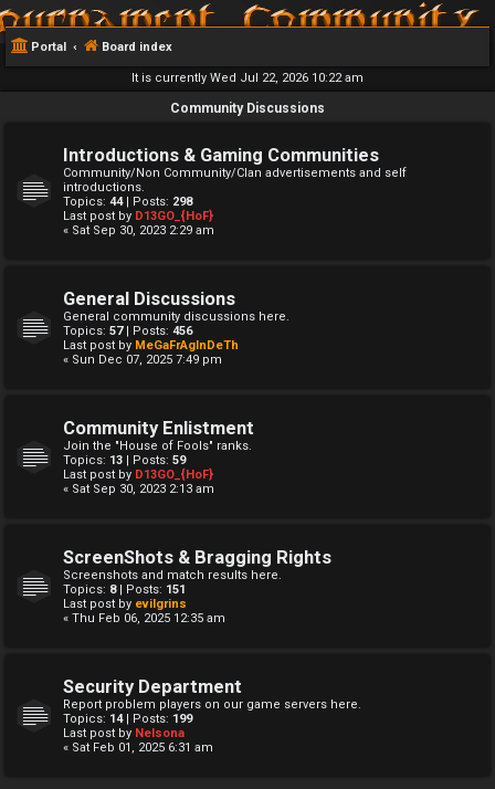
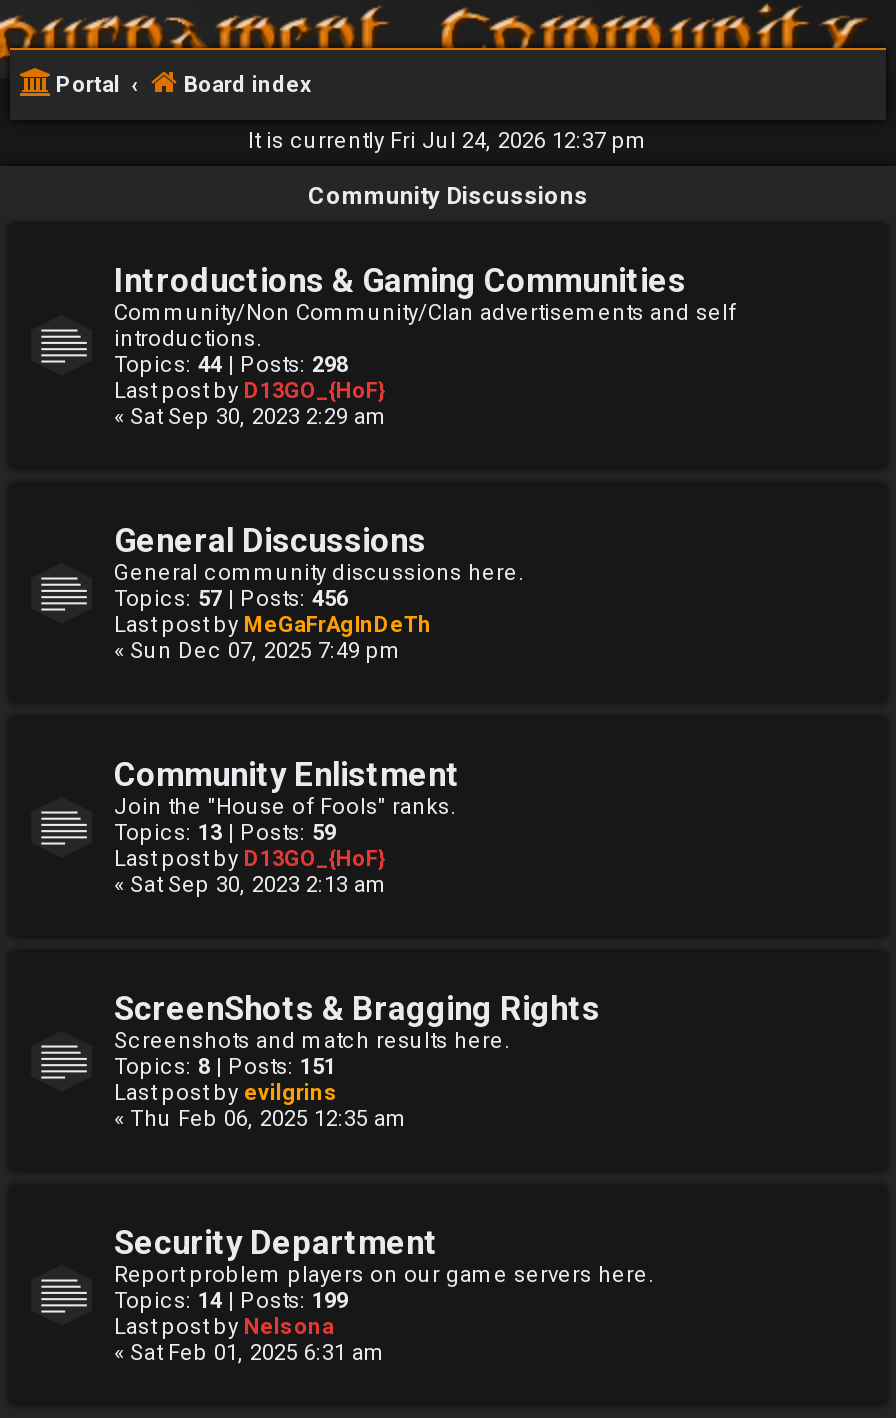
- It is currently Wed Jul 22, 2026 10:22 am
+ It is currently Fri Jul 24, 2026 12:37 pm
